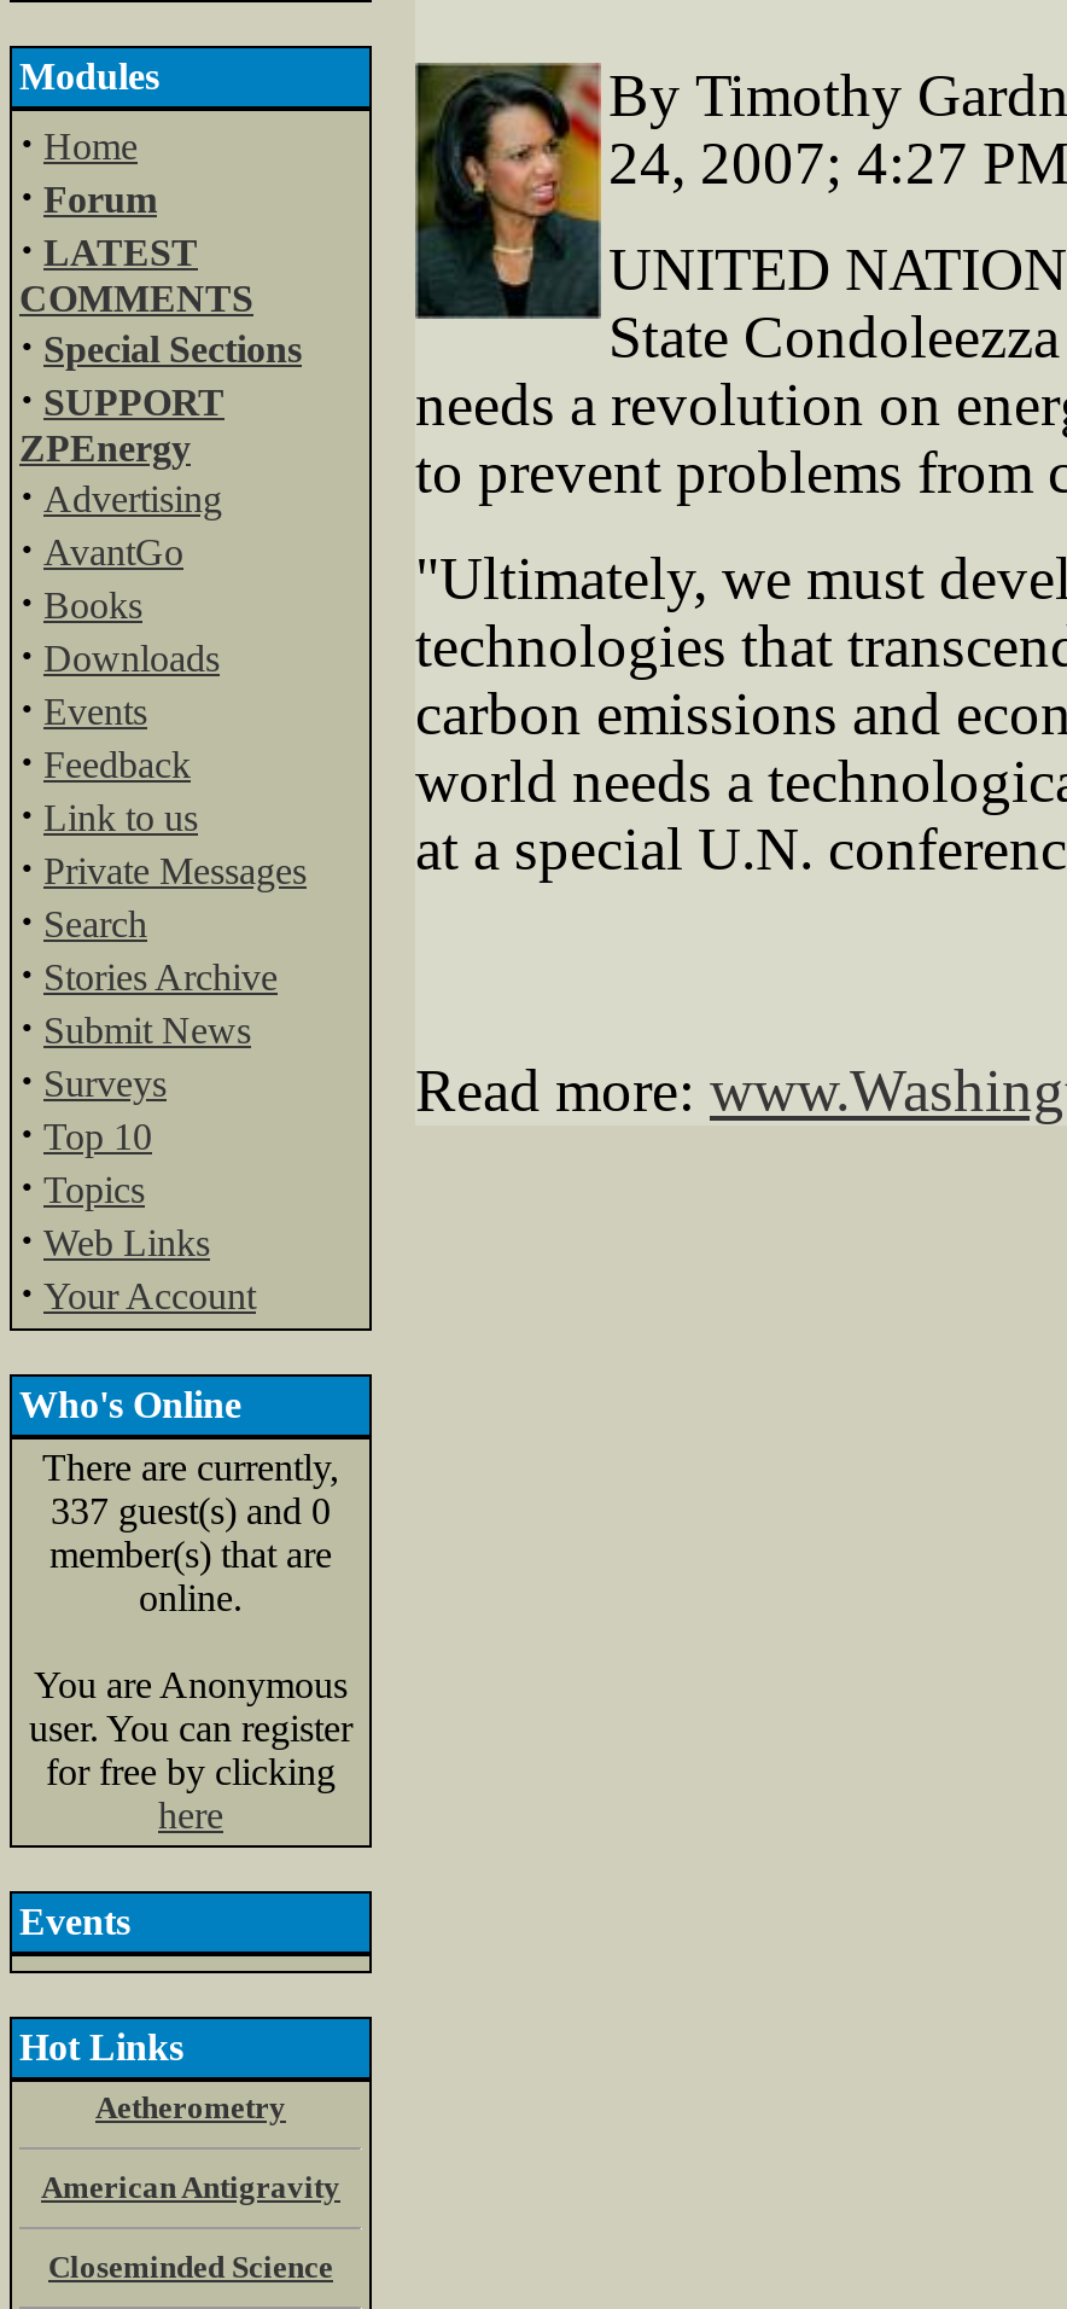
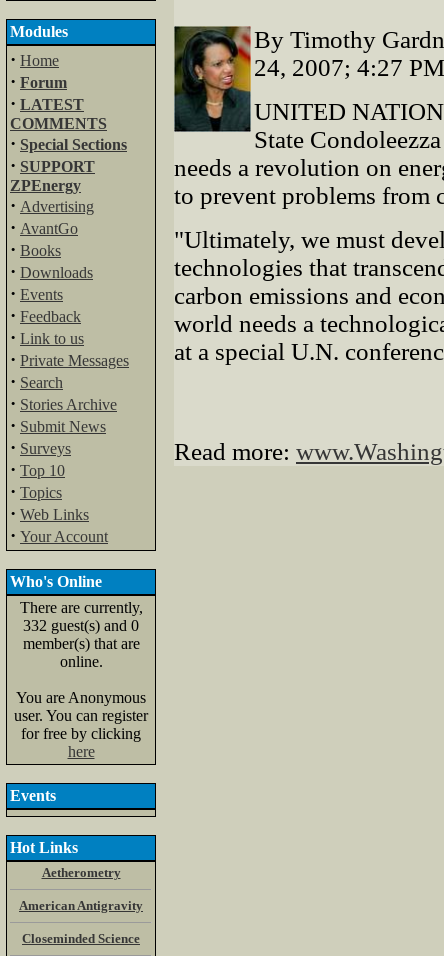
- 337 guest(s) and 0
+ 332 guest(s) and 0
